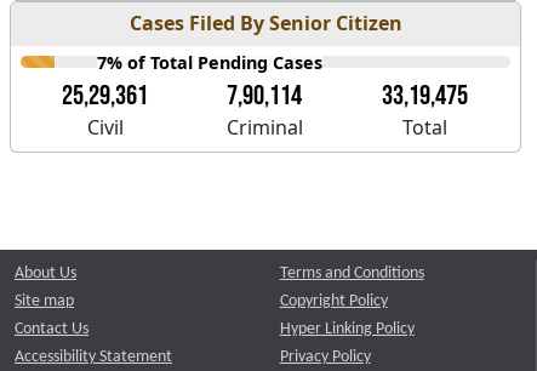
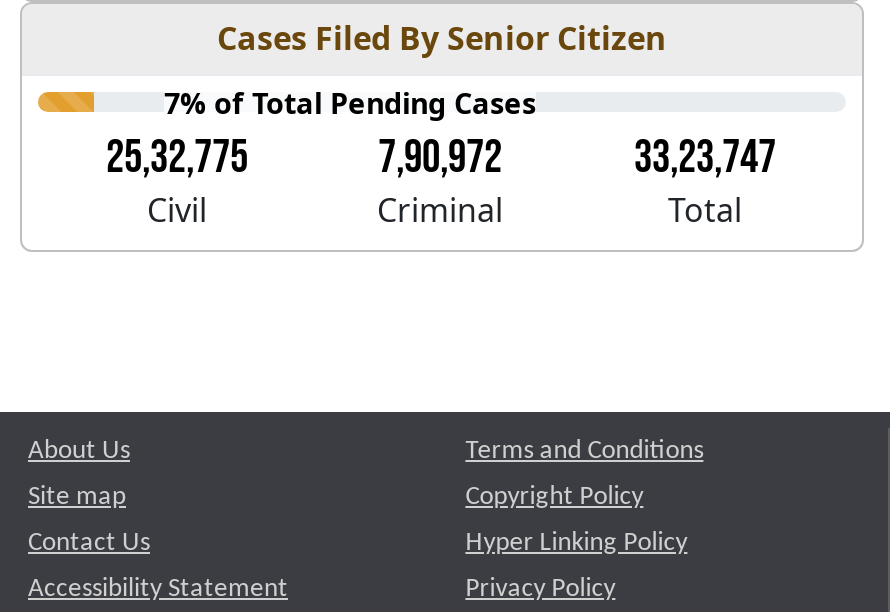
- 25,29,361
+ 25,32,775

- 7,90,114
+ 7,90,972

- 33,19,475
+ 33,23,747
